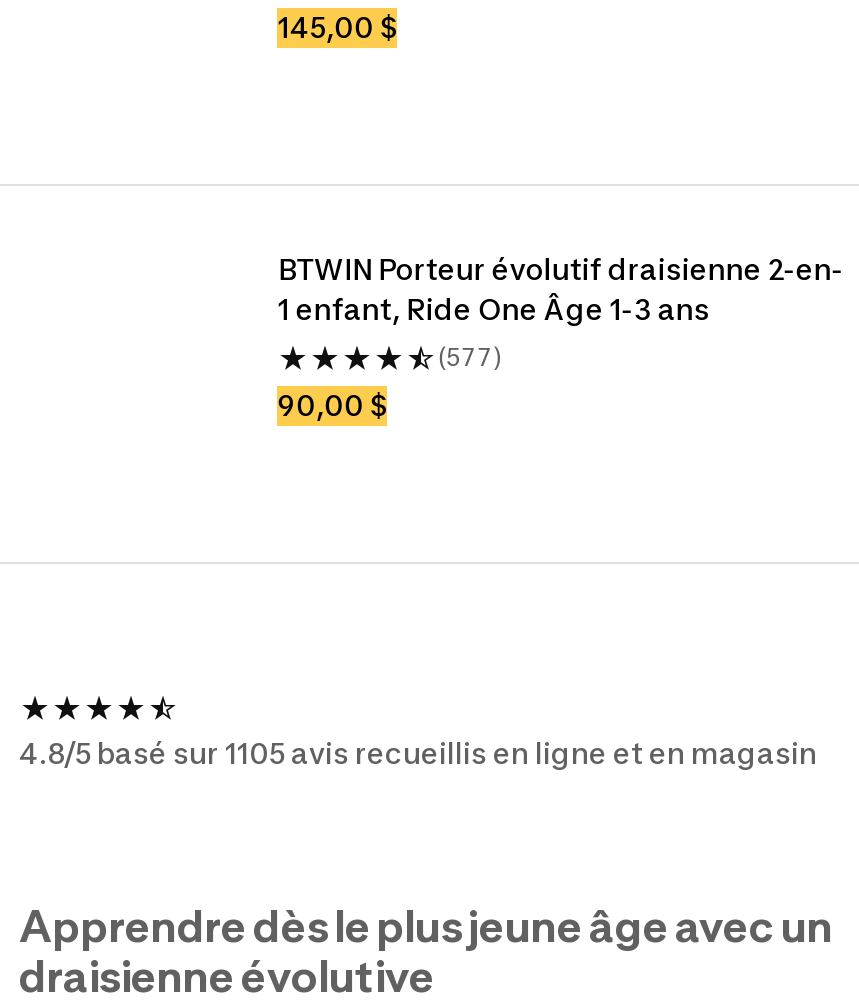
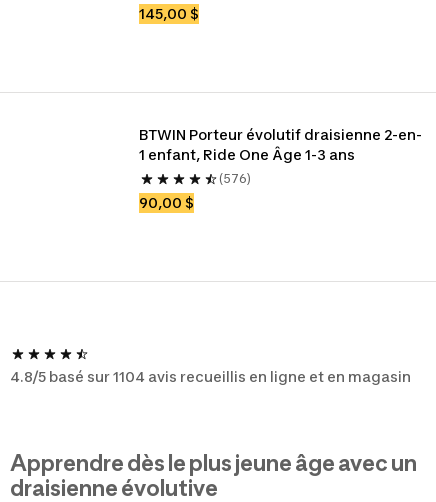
- (577)
+ (576)

- 4.8/5 basé sur 1105 avis recueillis en ligne et en magasin
+ 4.8/5 basé sur 1104 avis recueillis en ligne et en magasin
